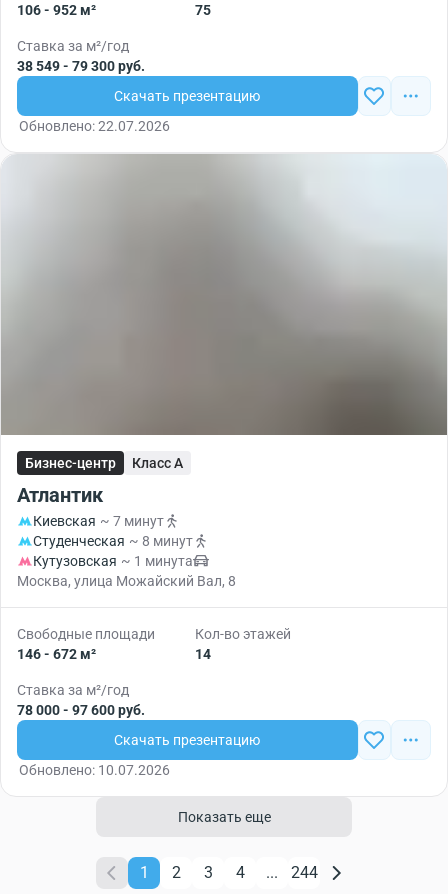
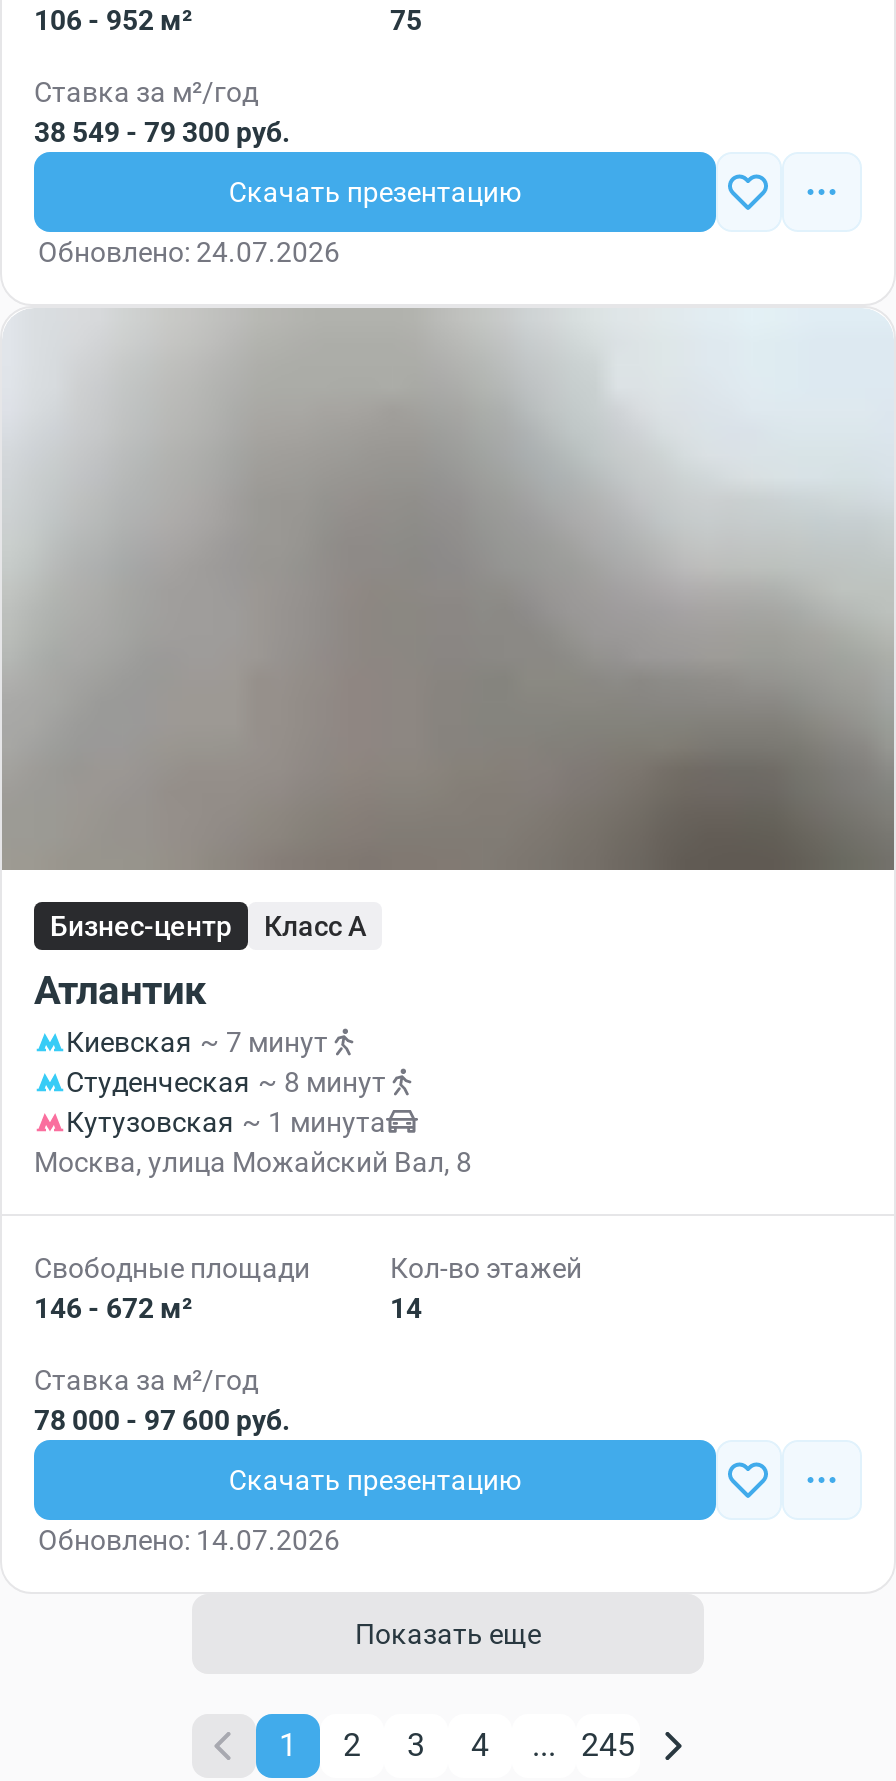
- Обновлено: 22.07.2026
+ Обновлено: 24.07.2026

- Обновлено: 10.07.2026
+ Обновлено: 14.07.2026

- 244
+ 245
